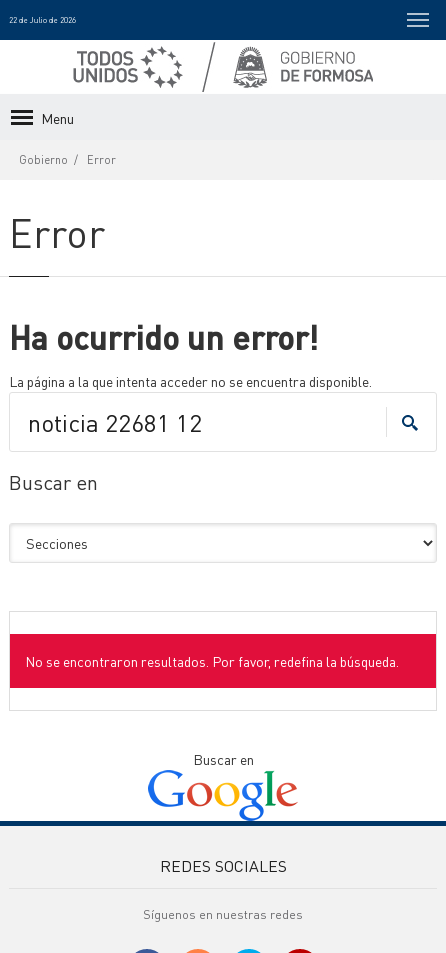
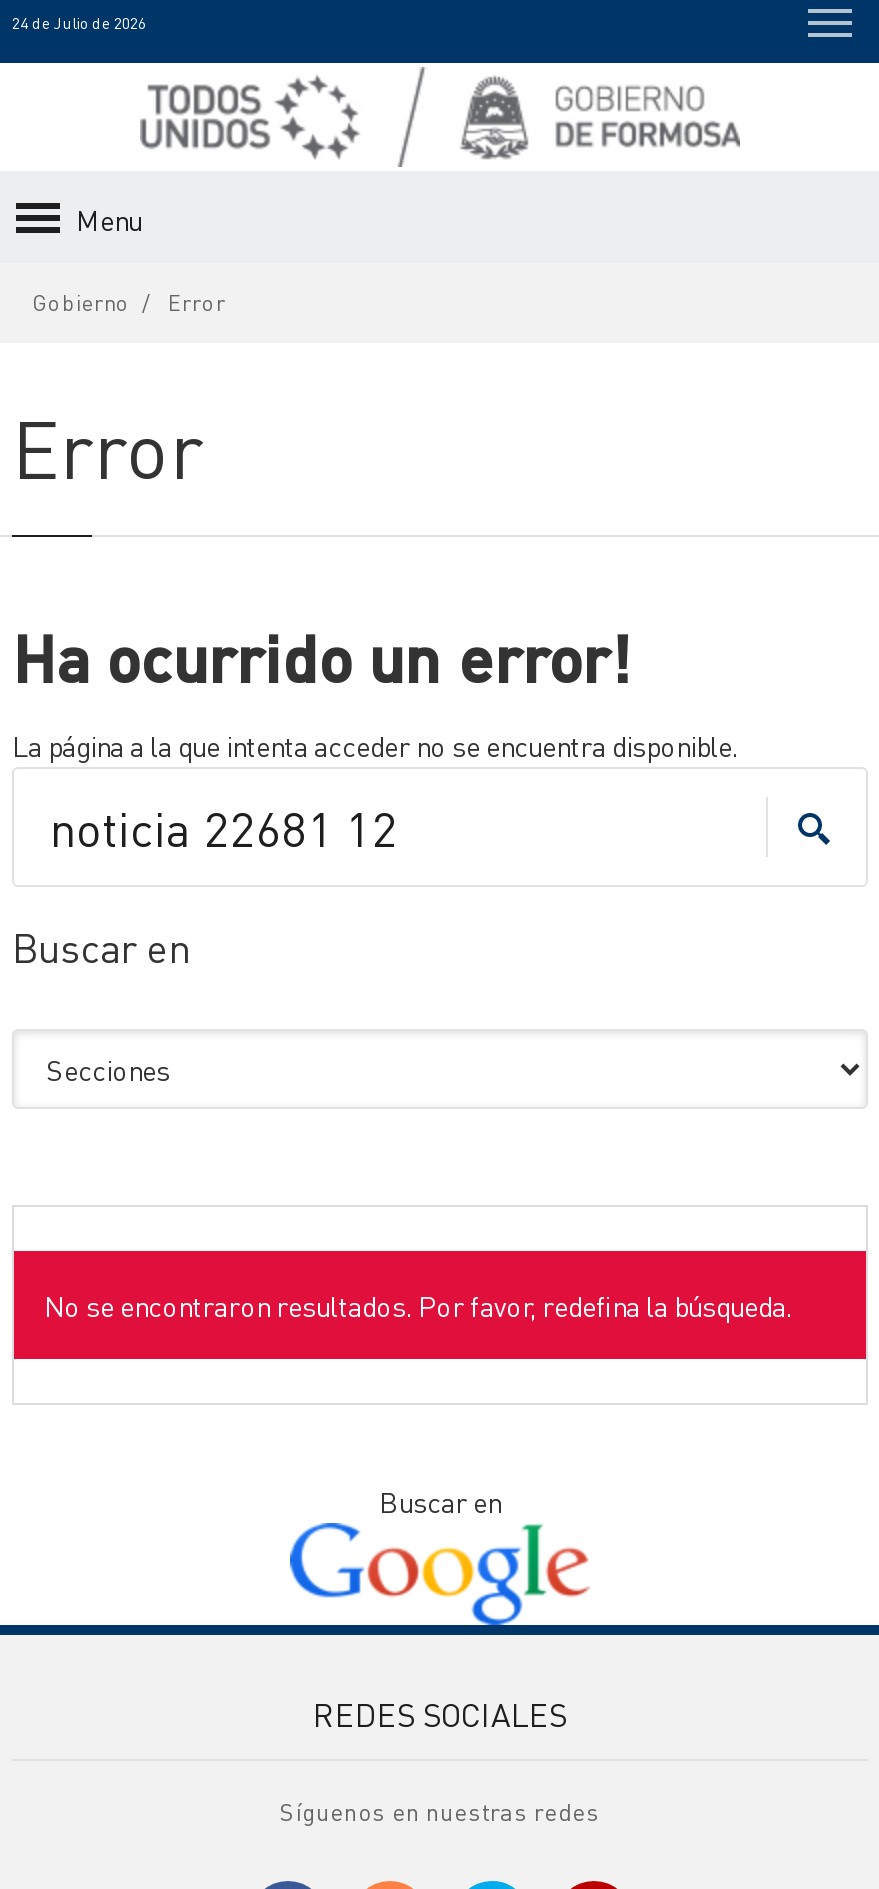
- 22 de Julio de 2026
+ 24 de Julio de 2026
